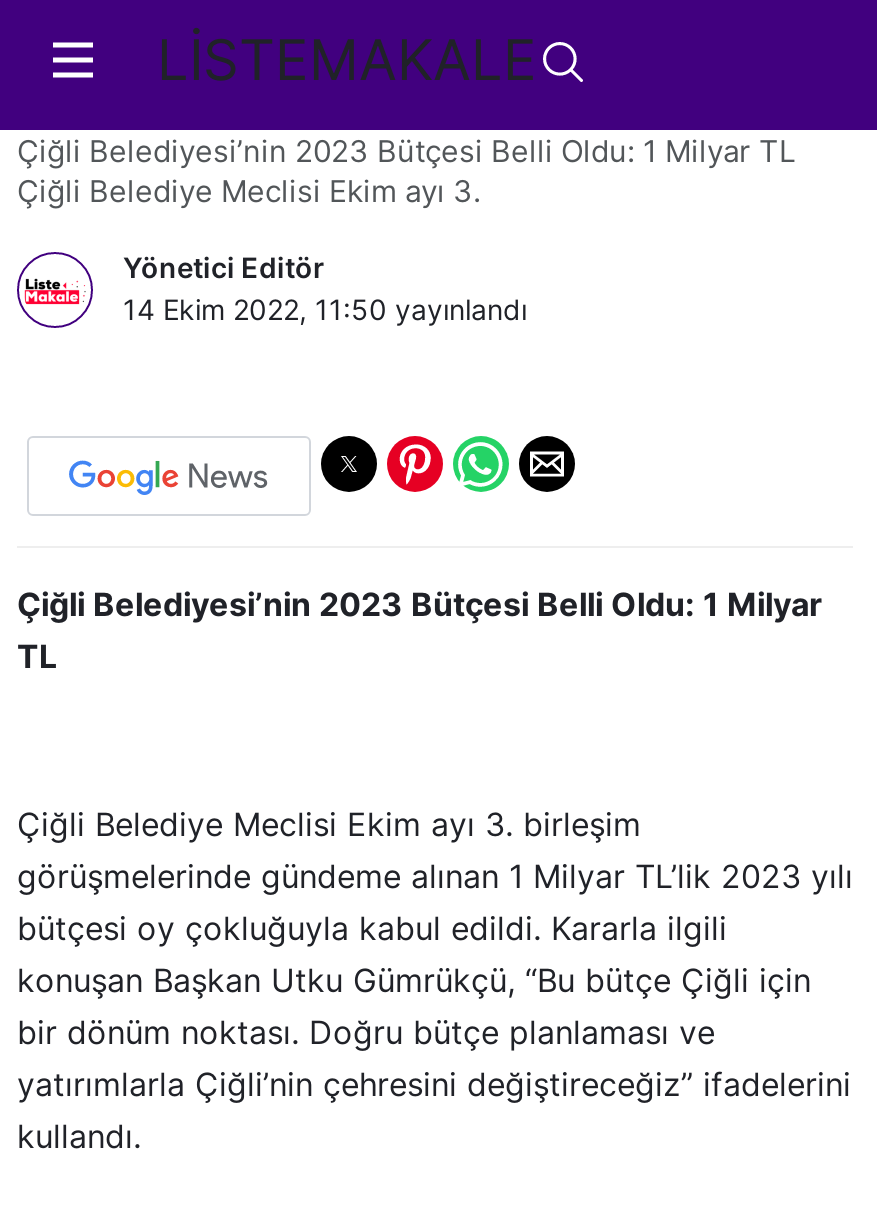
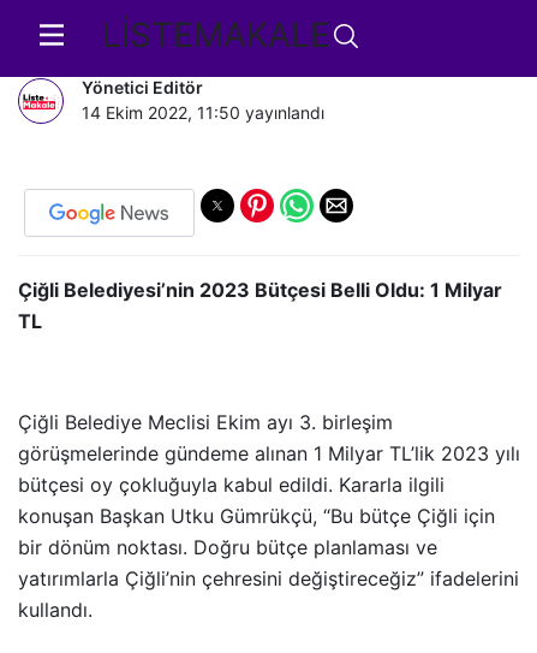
- Çiğli Belediyesi’nin 2023 Bütçesi Belli Oldu: 1 Milyar TL
- Çiğli Belediye Meclisi Ekim ayı 3.
